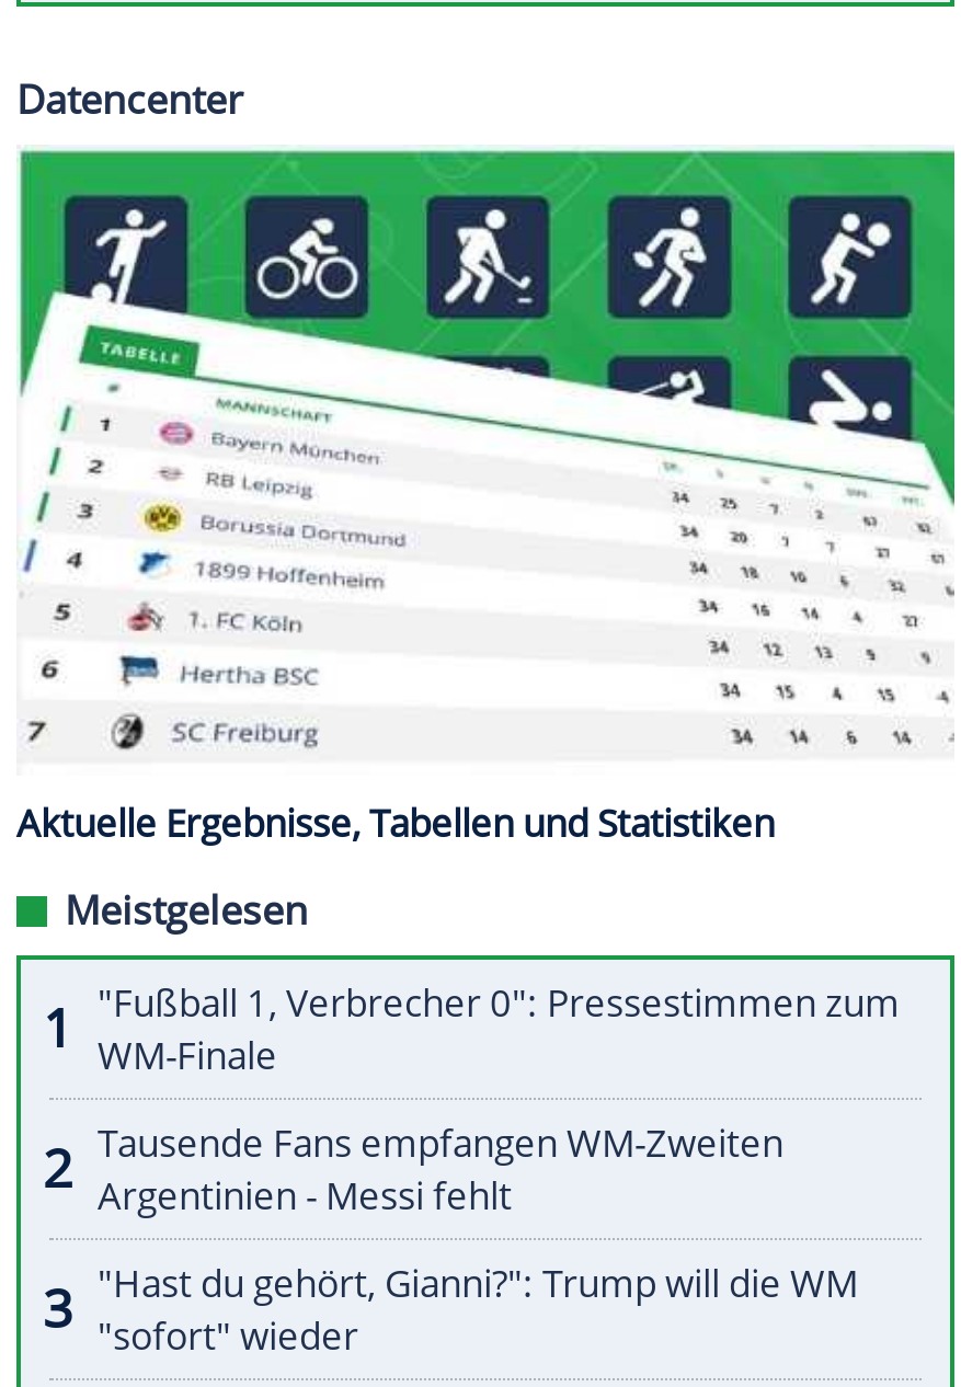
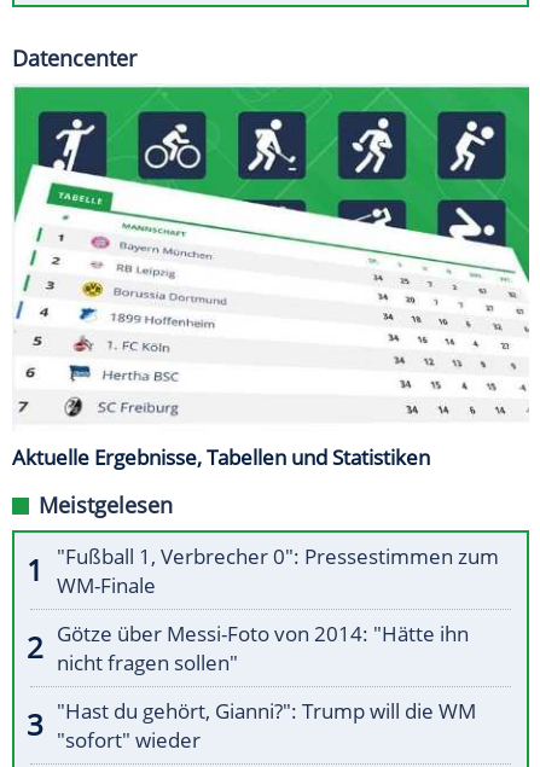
- Tausende Fans empfangen WM-Zweiten
- Argentinien - Messi fehlt
+ Götze über Messi-Foto von 2014: "Hätte ihn
+ nicht fragen sollen"
